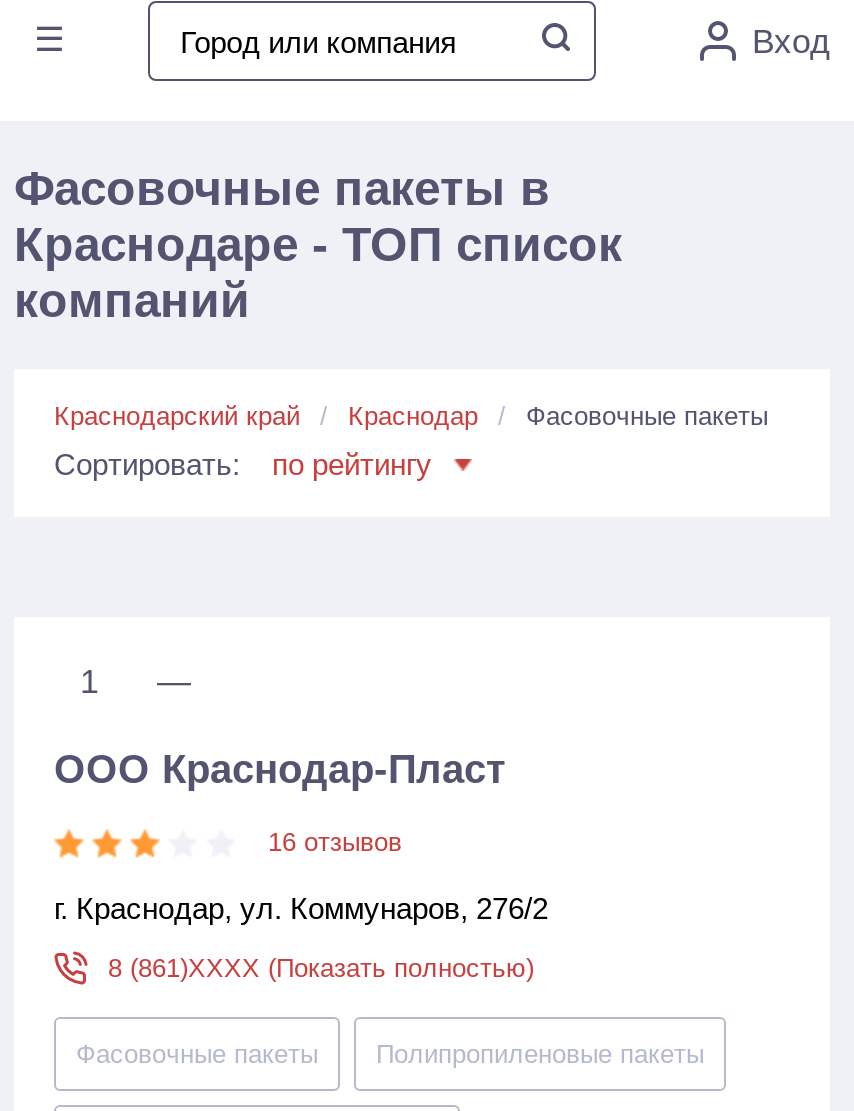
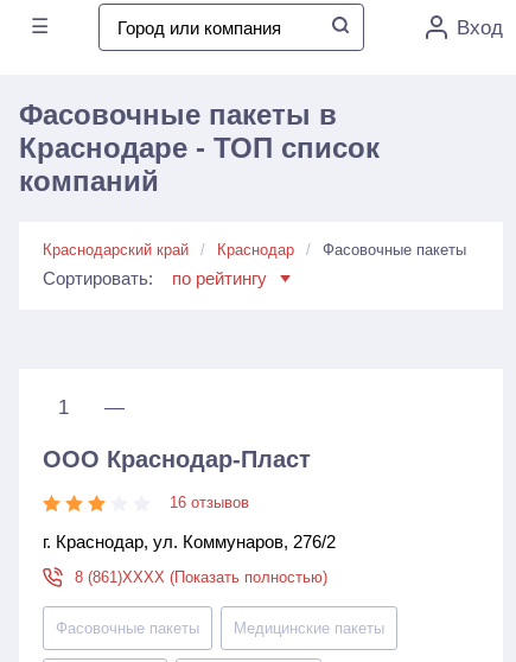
- Полипропиленовые пакеты
+ Медицинские пакеты
